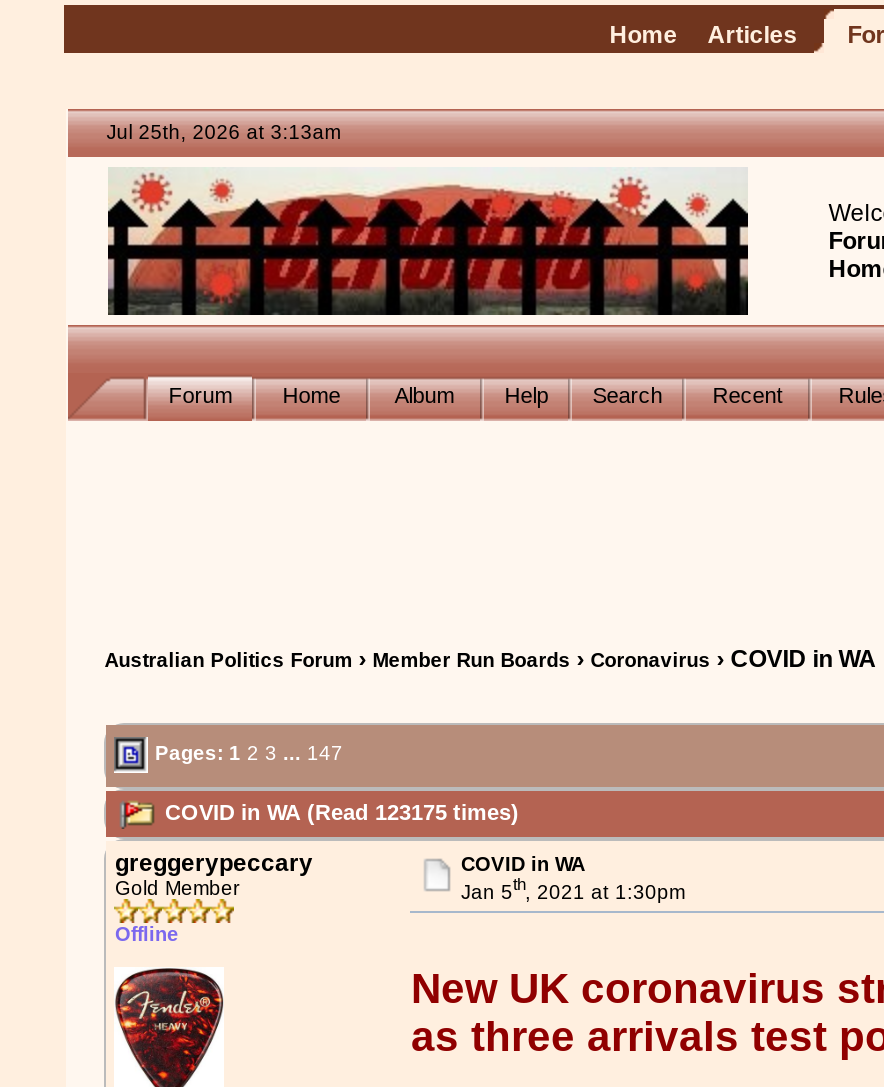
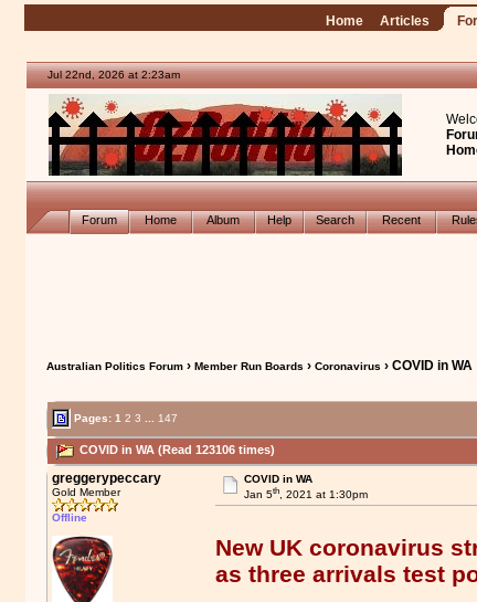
- Jul 25th, 2026 at 3:13am
+ Jul 22nd, 2026 at 2:23am

- COVID in WA (Read 123175 times)
+ COVID in WA (Read 123106 times)
